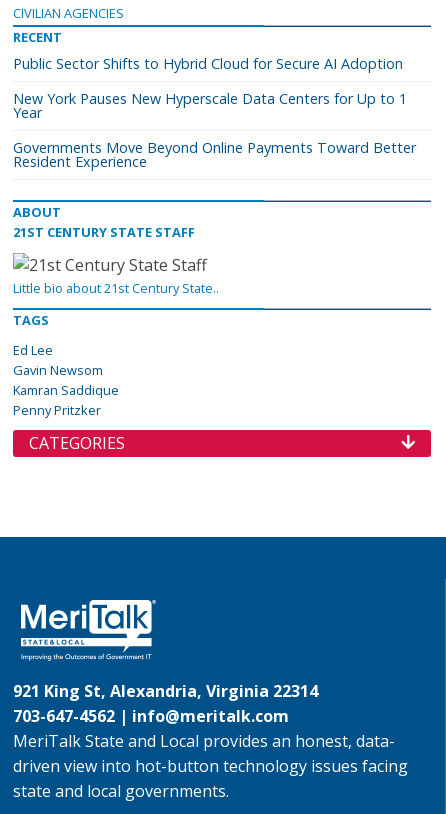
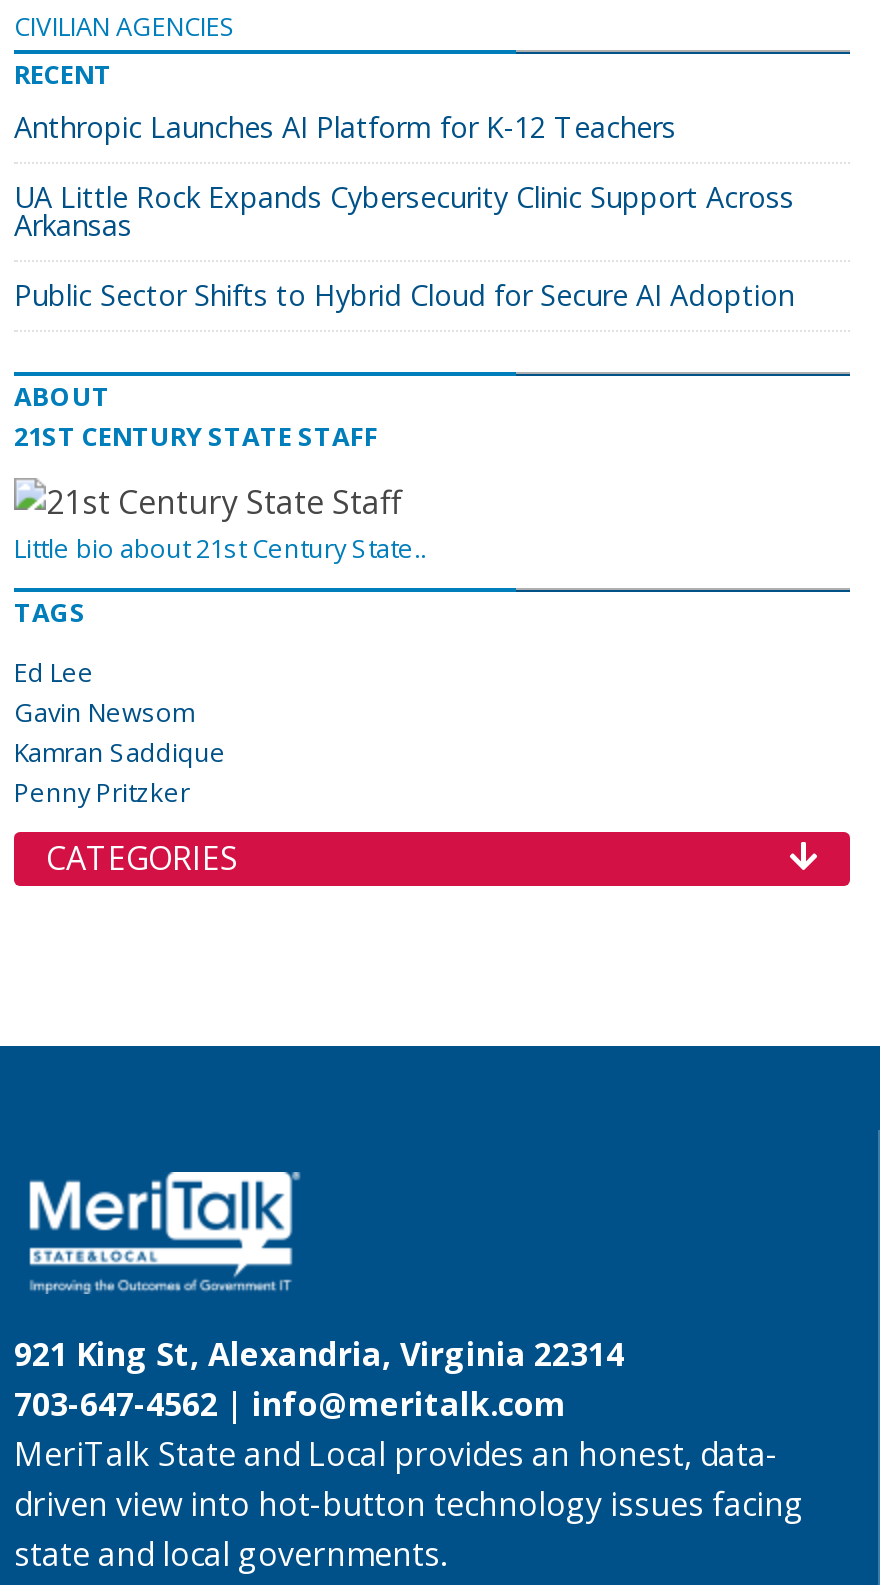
+ Anthropic Launches AI Platform for K-12 Teachers
+ UA Little Rock Expands Cybersecurity Clinic Support Across
+ Arkansas

moved down: Public Sector Shifts to Hybrid Cloud for Secure AI Adoption

- New York Pauses New Hyperscale Data Centers for Up to 1
- Year
- Governments Move Beyond Online Payments Toward Better
- Resident Experience
